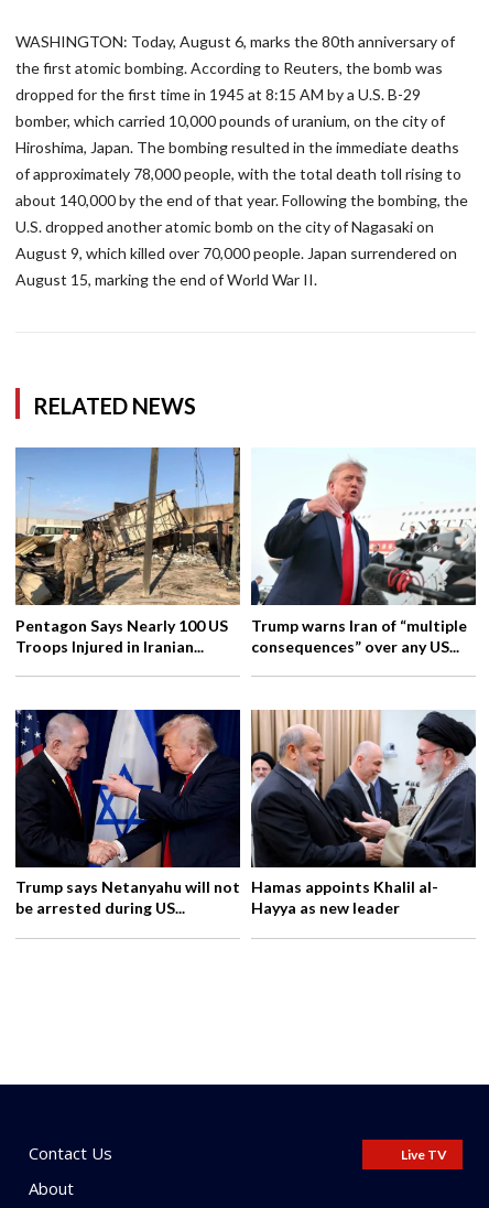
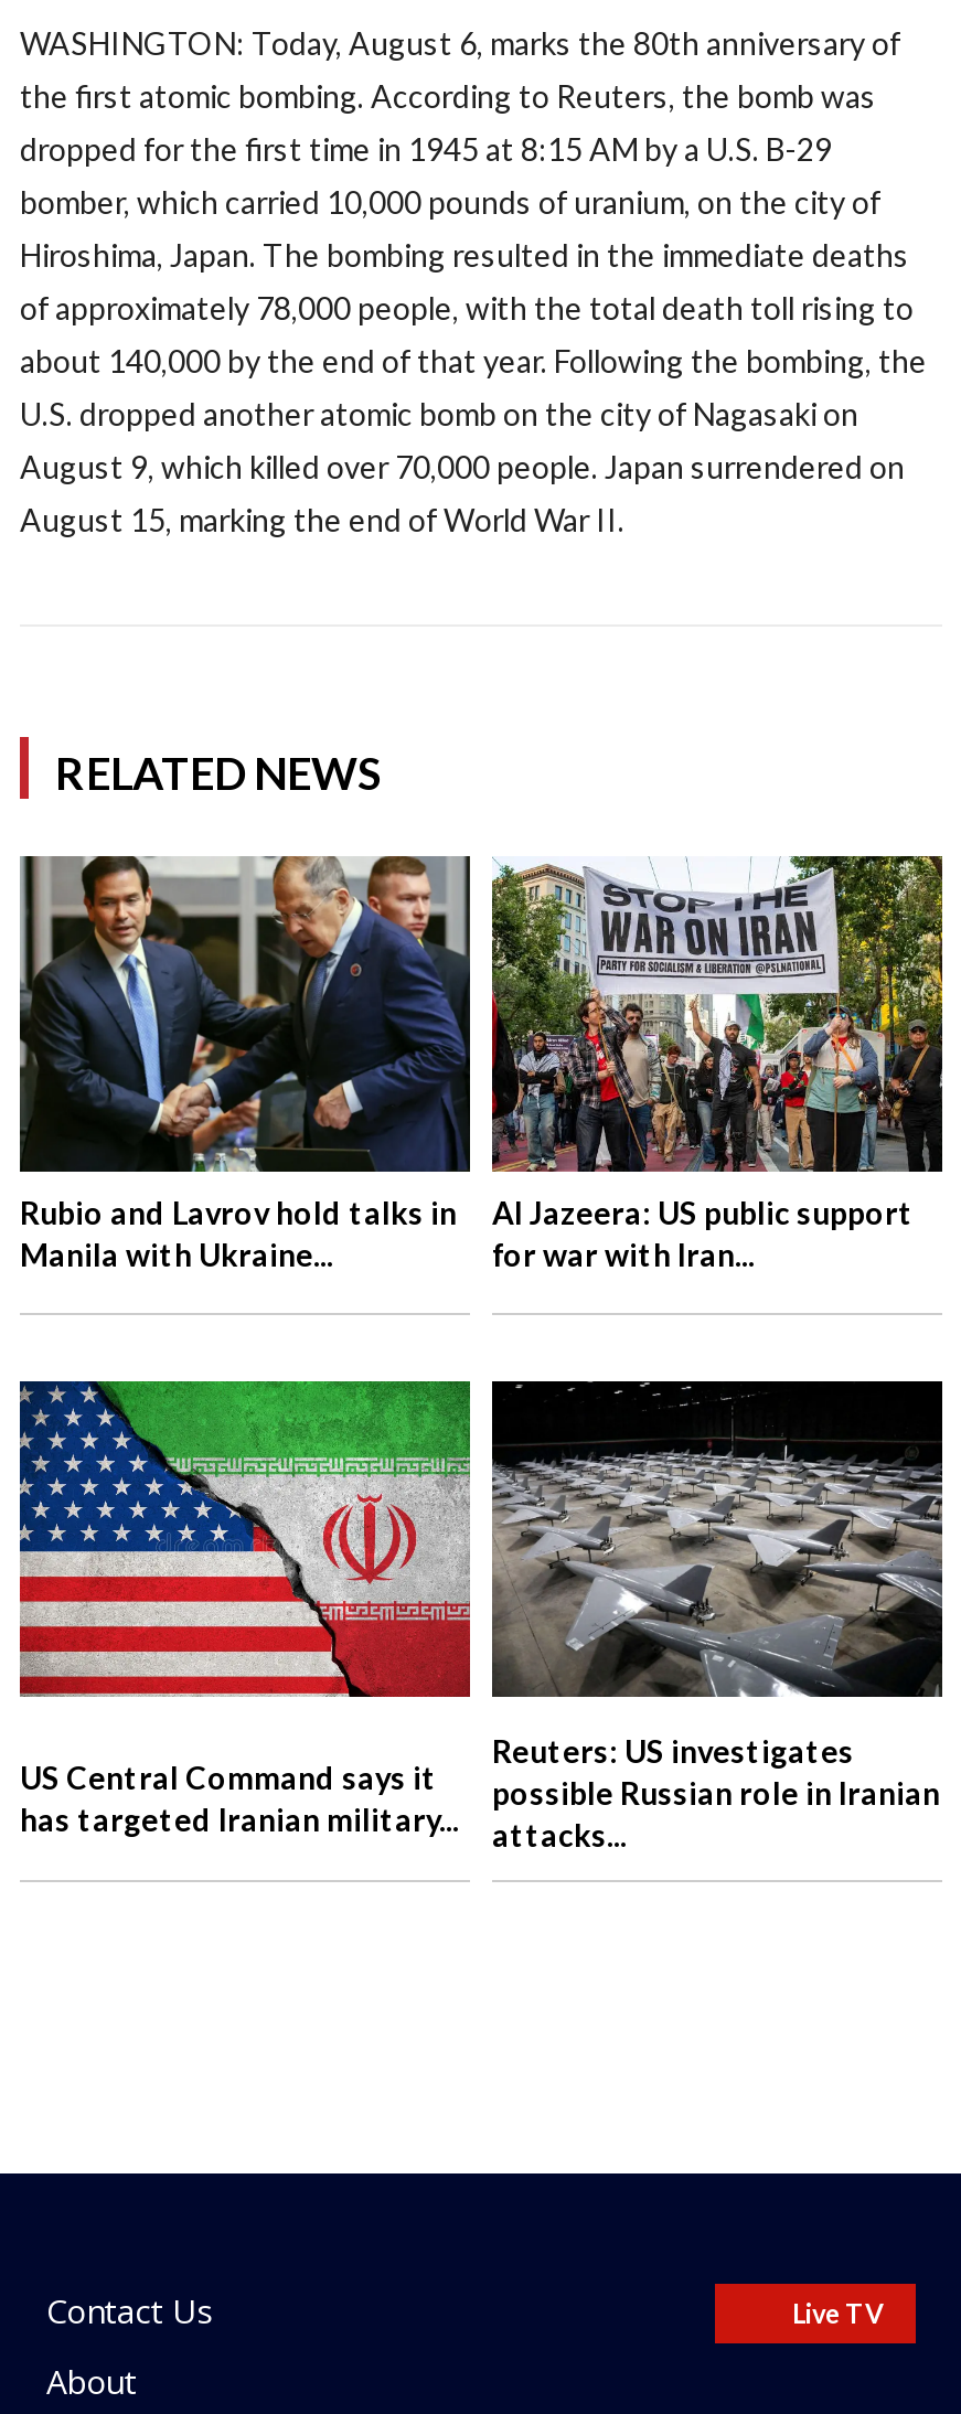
- [image]
- Pentagon Says Nearly 100 US
- Troops Injured in Iranian...
+ [image]
+ Rubio and Lavrov hold talks in
+ Manila with Ukraine...

- [image]
- Trump warns Iran of “multiple
- consequences” over any US...
+ [image]
+ Al Jazeera: US public support
+ for war with Iran...

- [image]
- Hamas appoints Khalil al-
- Hayya as new leader
+ [image]
+ Reuters: US investigates
+ possible Russian role in Iranian
+ attacks...

- [image]
+ [image]

- Trump says Netanyahu will not
- be arrested during US...
+ US Central Command says it
+ has targeted Iranian military...
